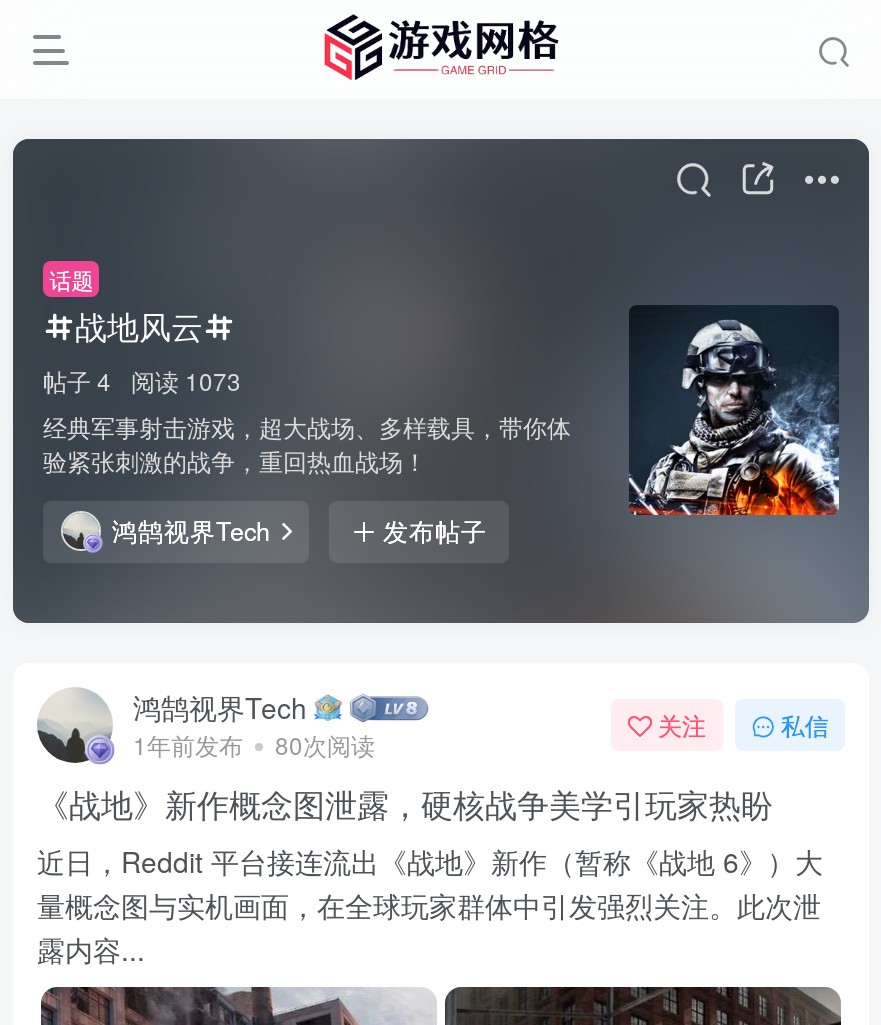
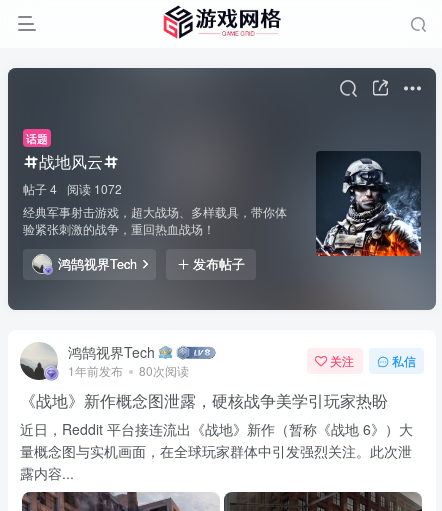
- 帖子 4 阅读 1073
+ 帖子 4 阅读 1072
